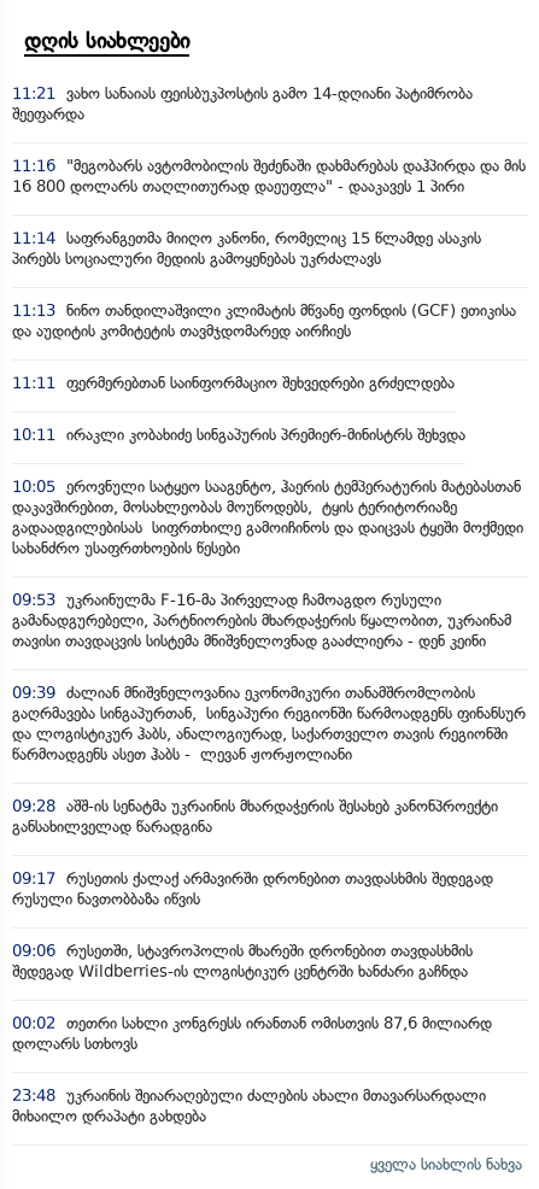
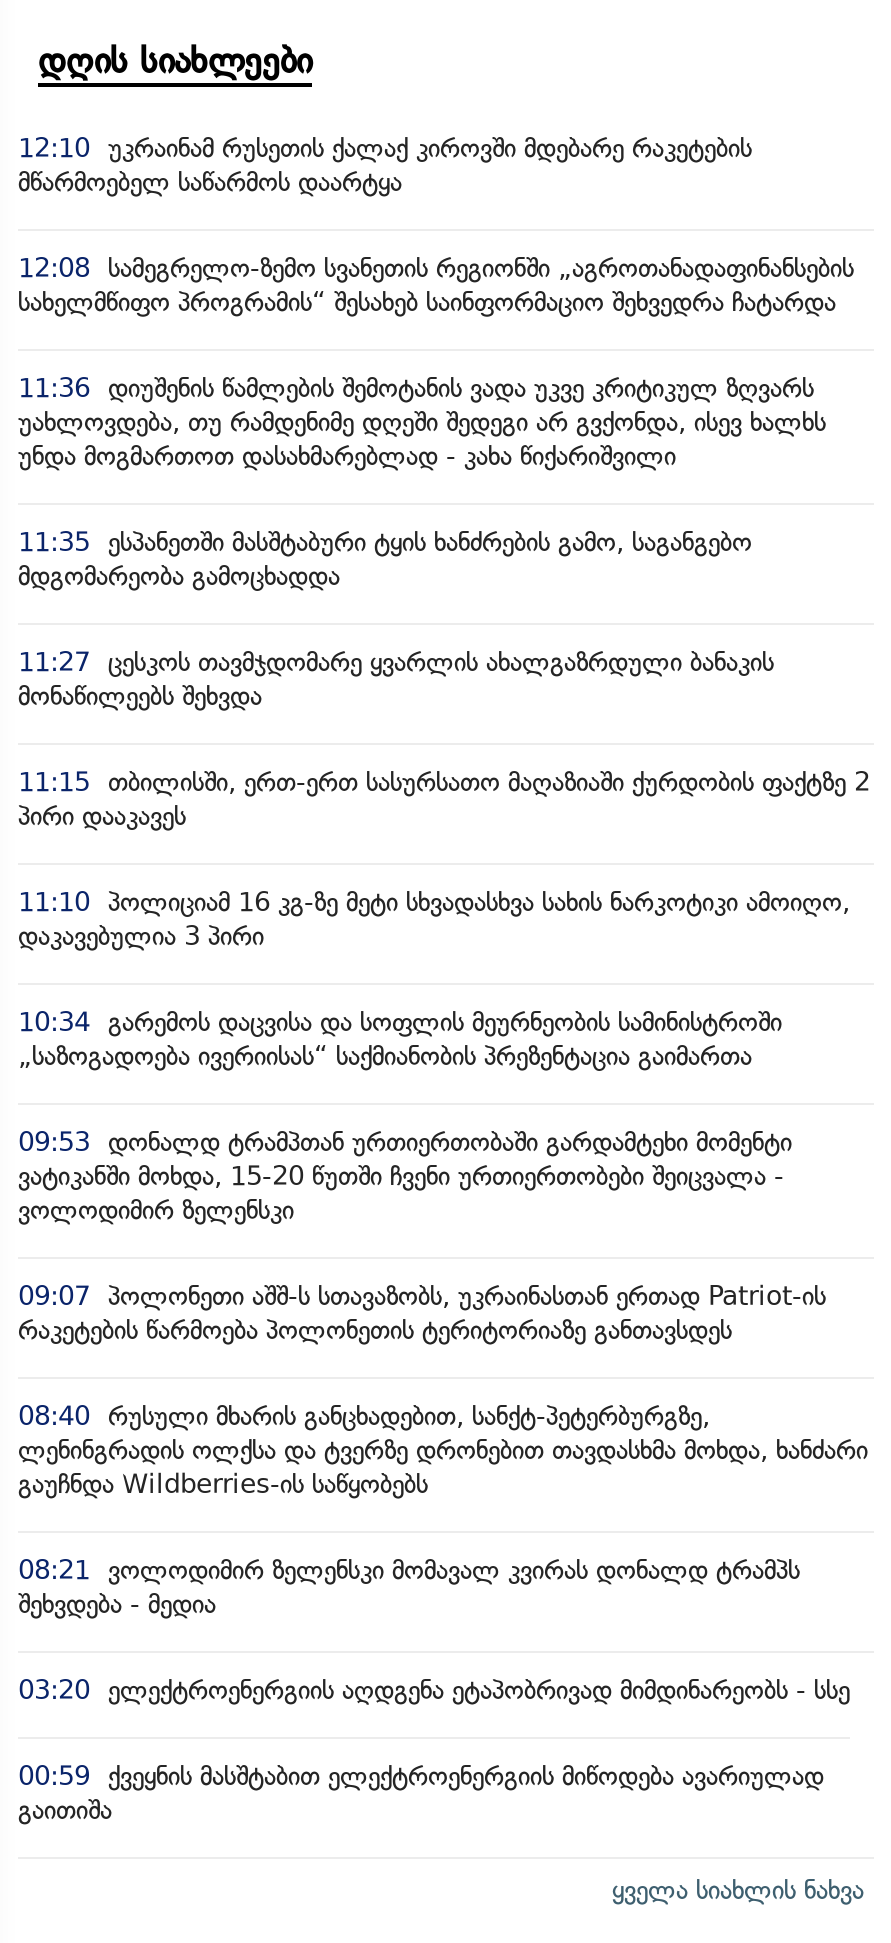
- 11:21 ვახო სანაიას ფეისბუკპოსტის გამო 14-დღიანი პატიმრობა
- შეეფარდა
+ 12:10 უკრაინამ რუსეთის ქალაქ კიროვში მდებარე რაკეტების
+ მწარმოებელ საწარმოს დაარტყა

- 11:16 "მეგობარს ავტომობილის შეძენაში დახმარებას დაჰპირდა და მის
- 16 800 დოლარს თაღლითურად დაეუფლა" - დააკავეს 1 პირი
+ 12:08 სამეგრელო-ზემო სვანეთის რეგიონში „აგროთანადაფინანსების
+ სახელმწიფო პროგრამის“ შესახებ საინფორმაციო შეხვედრა ჩატარდა

- 11:14 საფრანგეთმა მიიღო კანონი, რომელიც 15 წლამდე ასაკის
- პირებს სოციალური მედიის გამოყენებას უკრძალავს
+ 11:36 დიუშენის წამლების შემოტანის ვადა უკვე კრიტიკულ ზღვარს
+ უახლოვდება, თუ რამდენიმე დღეში შედეგი არ გვქონდა, ისევ ხალხს
+ უნდა მოგმართოთ დასახმარებლად - კახა წიქარიშვილი

- 11:13 ნინო თანდილაშვილი კლიმატის მწვანე ფონდის (GCF) ეთიკისა
- და აუდიტის კომიტეტის თავმჯდომარედ აირჩიეს
+ 11:35 ესპანეთში მასშტაბური ტყის ხანძრების გამო, საგანგებო
+ მდგომარეობა გამოცხადდა

- 11:11 ფერმერებთან საინფორმაციო შეხვედრები გრძელდება
+ 11:27 ცესკოს თავმჯდომარე ყვარლის ახალგაზრდული ბანაკის
+ მონაწილეებს შეხვდა

- 10:11 ირაკლი კობახიძე სინგაპურის პრემიერ-მინისტრს შეხვდა
+ 11:15 თბილისში, ერთ-ერთ სასურსათო მაღაზიაში ქურდობის ფაქტზე 2
+ პირი დააკავეს

- 10:05 ეროვნული სატყეო სააგენტო, ჰაერის ტემპერატურის მატებასთან
- დაკავშირებით, მოსახლეობას მოუწოდებს, ტყის ტერიტორიაზე
- გადაადგილებისას სიფრთხილე გამოიჩინოს და დაიცვას ტყეში მოქმედი
- სახანძრო უსაფრთხოების წესები
+ 11:10 პოლიციამ 16 კგ-ზე მეტი სხვადასხვა სახის ნარკოტიკი ამოიღო,
+ დაკავებულია 3 პირი

- 09:53 უკრაინულმა F-16-მა პირველად ჩამოაგდო რუსული
- გამანადგურებელი, პარტნიორების მხარდაჭერის წყალობით, უკრაინამ
- თავისი თავდაცვის სისტემა მნიშვნელოვნად გააძლიერა - დენ კეინი
+ 10:34 გარემოს დაცვისა და სოფლის მეურნეობის სამინისტროში
+ „საზოგადოება ივერიისას“ საქმიანობის პრეზენტაცია გაიმართა

- 09:39 ძალიან მნიშვნელოვანია ეკონომიკური თანამშრომლობის
- გაღრმავება სინგაპურთან, სინგაპური რეგიონში წარმოადგენს ფინანსურ
- და ლოგისტიკურ ჰაბს, ანალოგიურად, საქართველო თავის რეგიონში
- წარმოადგენს ასეთ ჰაბს - ლევან ჟორჟოლიანი
+ 09:53 დონალდ ტრამპთან ურთიერთობაში გარდამტეხი მომენტი
+ ვატიკანში მოხდა, 15-20 წუთში ჩვენი ურთიერთობები შეიცვალა -
+ ვოლოდიმირ ზელენსკი

- 09:28 აშშ-ის სენატმა უკრაინის მხარდაჭერის შესახებ კანონპროექტი
- განსახილველად წარადგინა
+ 09:07 პოლონეთი აშშ-ს სთავაზობს, უკრაინასთან ერთად Patriot-ის
+ რაკეტების წარმოება პოლონეთის ტერიტორიაზე განთავსდეს

- 09:17 რუსეთის ქალაქ არმავირში დრონებით თავდასხმის შედეგად
- რუსული ნავთობბაზა იწვის
+ 08:40 რუსული მხარის განცხადებით, სანქტ-პეტერბურგზე,
+ ლენინგრადის ოლქსა და ტვერზე დრონებით თავდასხმა მოხდა, ხანძარი
+ გაუჩნდა Wildberries-ის საწყობებს

- 09:06 რუსეთში, სტავროპოლის მხარეში დრონებით თავდასხმის
- შედეგად Wildberries-ის ლოგისტიკურ ცენტრში ხანძარი გაჩნდა
+ 08:21 ვოლოდიმირ ზელენსკი მომავალ კვირას დონალდ ტრამპს
+ შეხვდება - მედია

- 00:02 თეთრი სახლი კონგრესს ირანთან ომისთვის 87,6 მილიარდ
- დოლარს სთხოვს
+ 03:20 ელექტროენერგიის აღდგენა ეტაპობრივად მიმდინარეობს - სსე

- 23:48 უკრაინის შეიარაღებული ძალების ახალი მთავარსარდალი
- მიხაილო დრაპატი გახდება
+ 00:59 ქვეყნის მასშტაბით ელექტროენერგიის მიწოდება ავარიულად
+ გაითიშა
